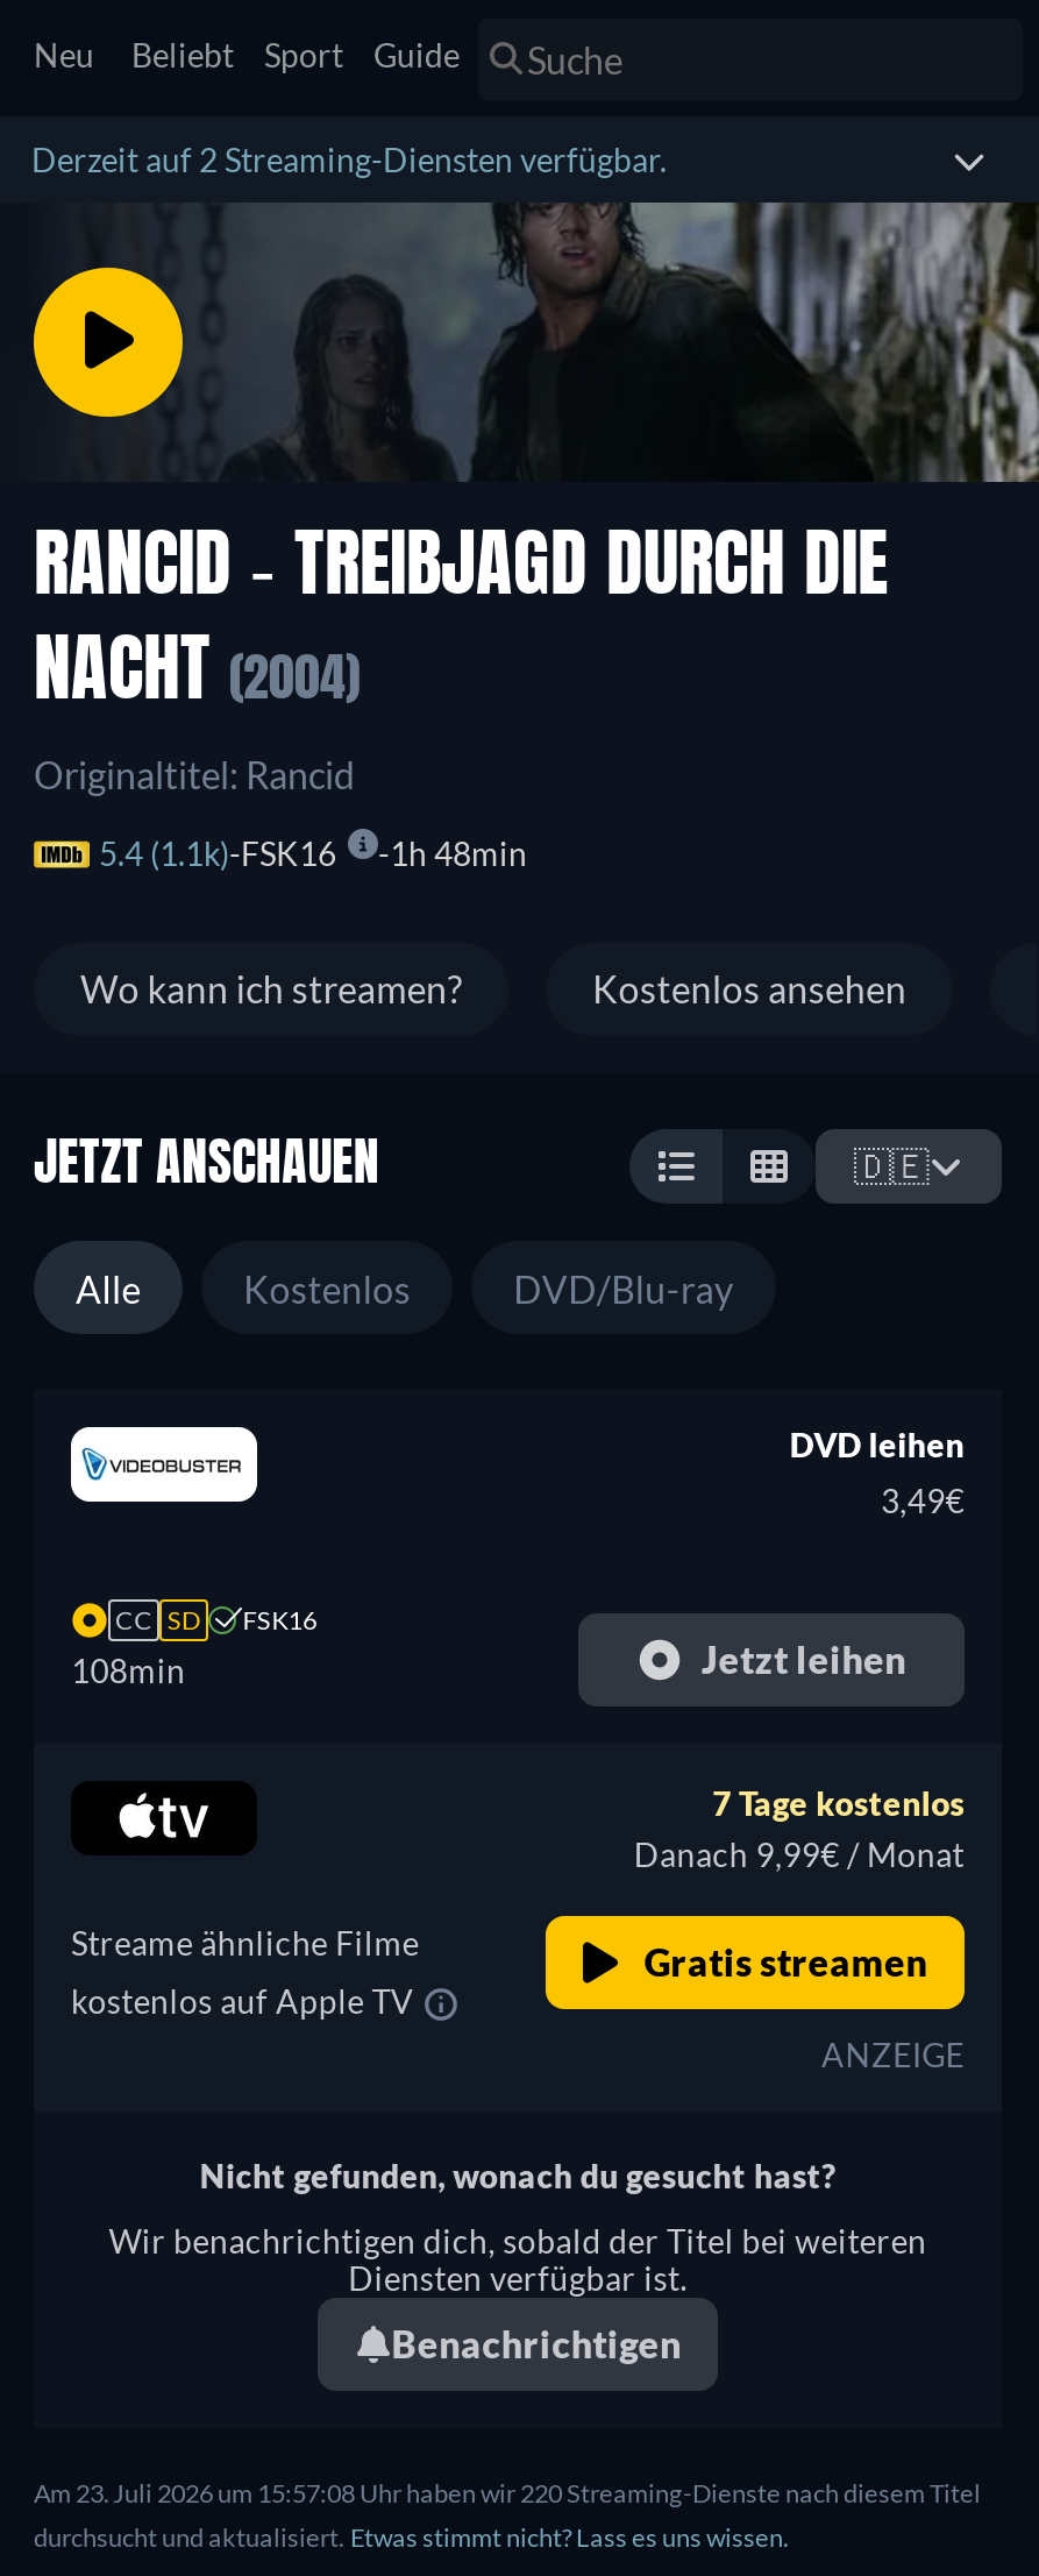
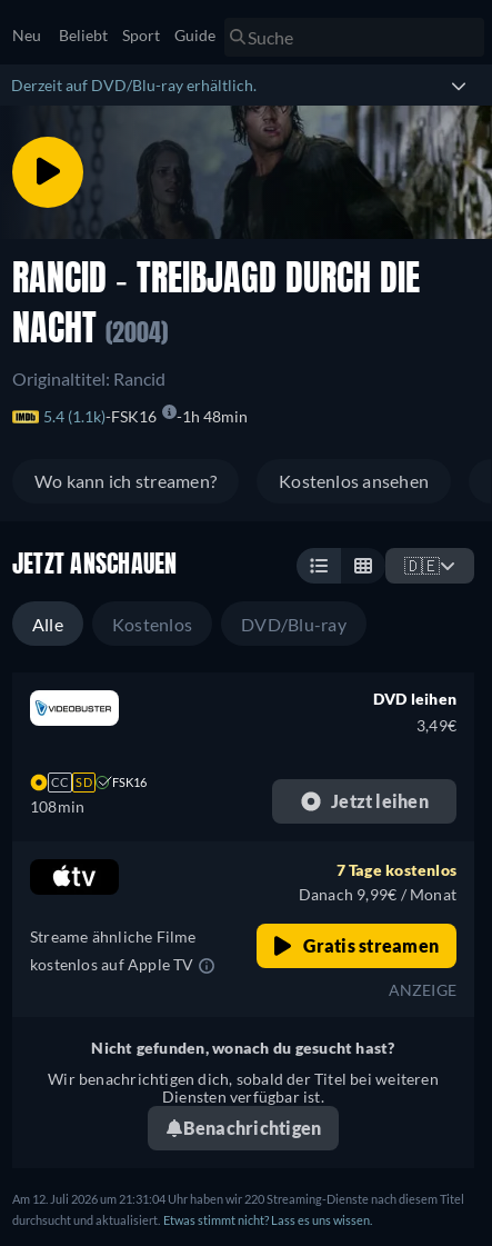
- Derzeit auf 2 Streaming-Diensten verfügbar.
+ Derzeit auf DVD/Blu-ray erhältlich.

- Am 23. Juli 2026 um 15:57:08 Uhr haben wir 220 Streaming-Dienste nach diesem Titel
+ Am 12. Juli 2026 um 21:31:04 Uhr haben wir 220 Streaming-Dienste nach diesem Titel
